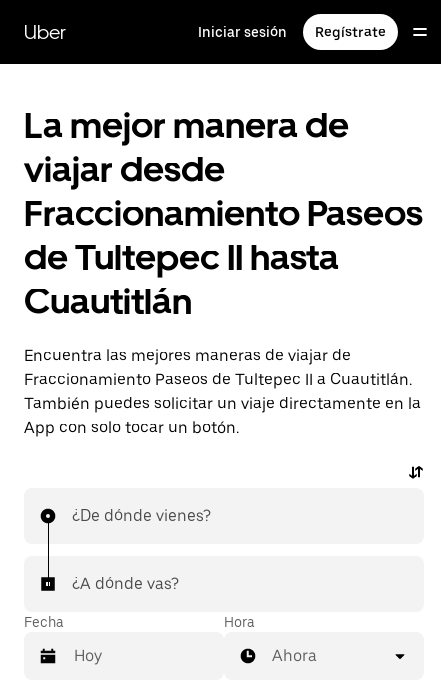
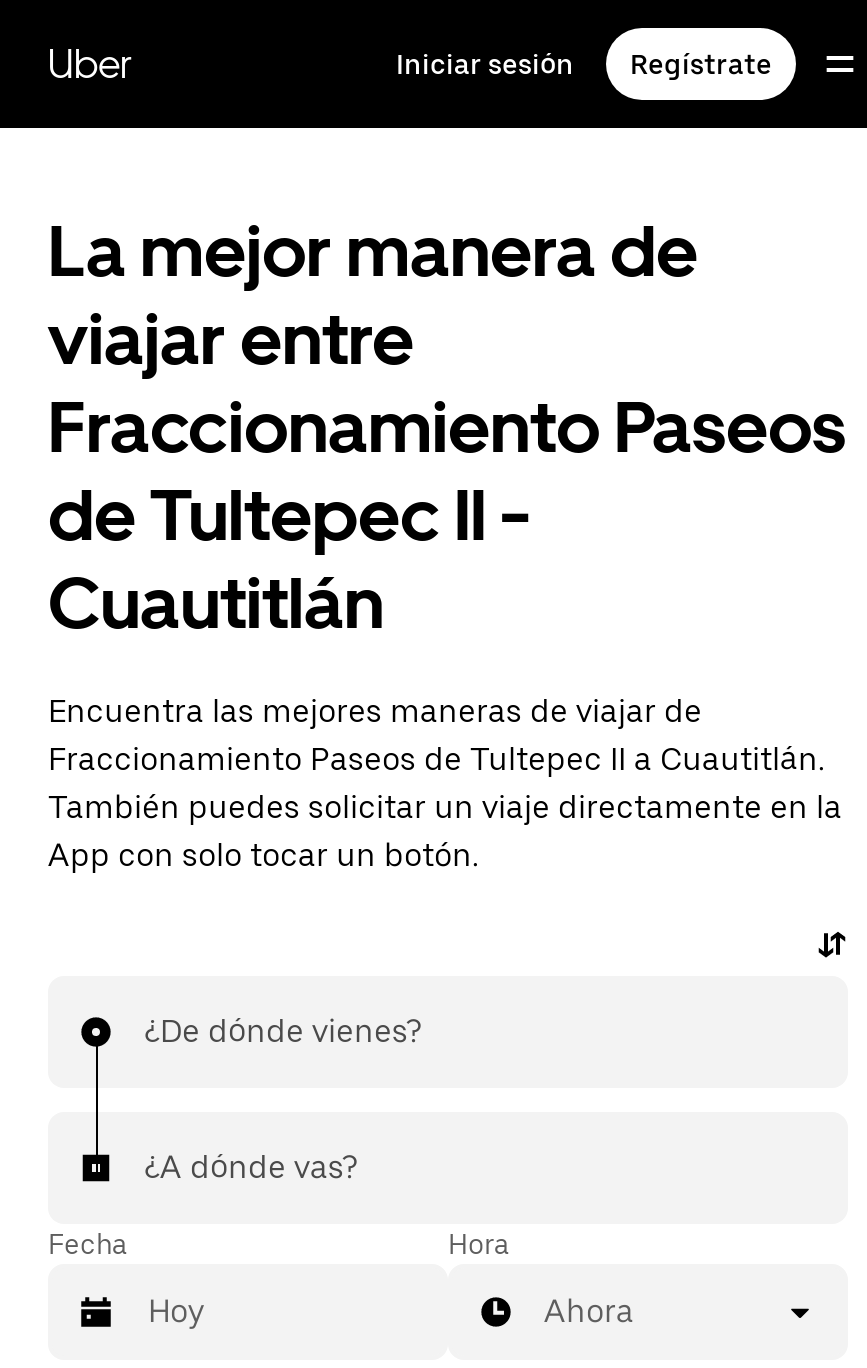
- viajar desde
+ viajar entre

- de Tultepec II hasta
+ de Tultepec II -
